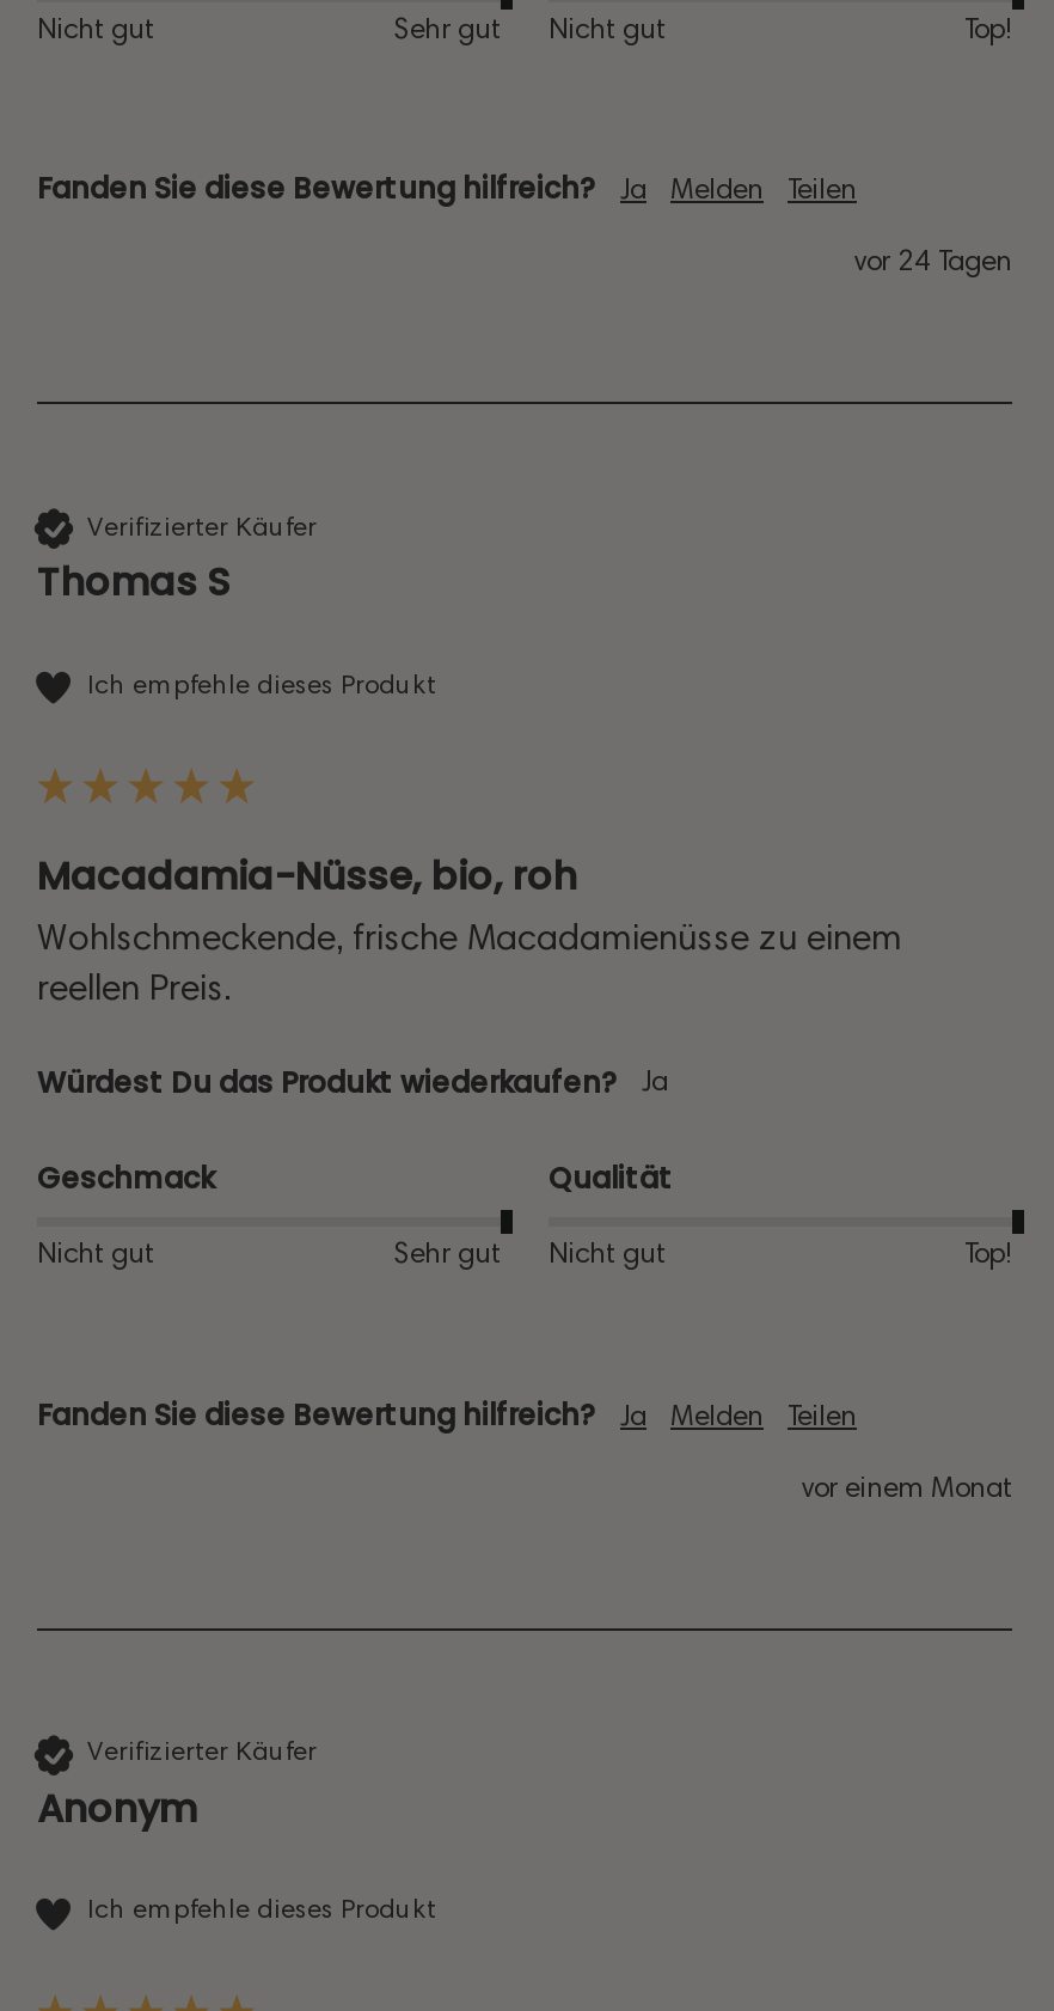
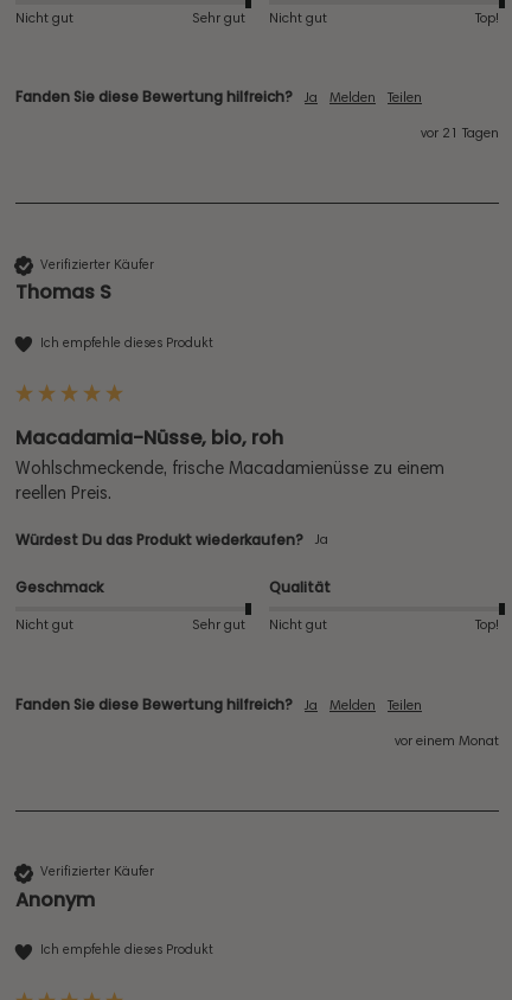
- vor 24 Tagen
+ vor 21 Tagen
